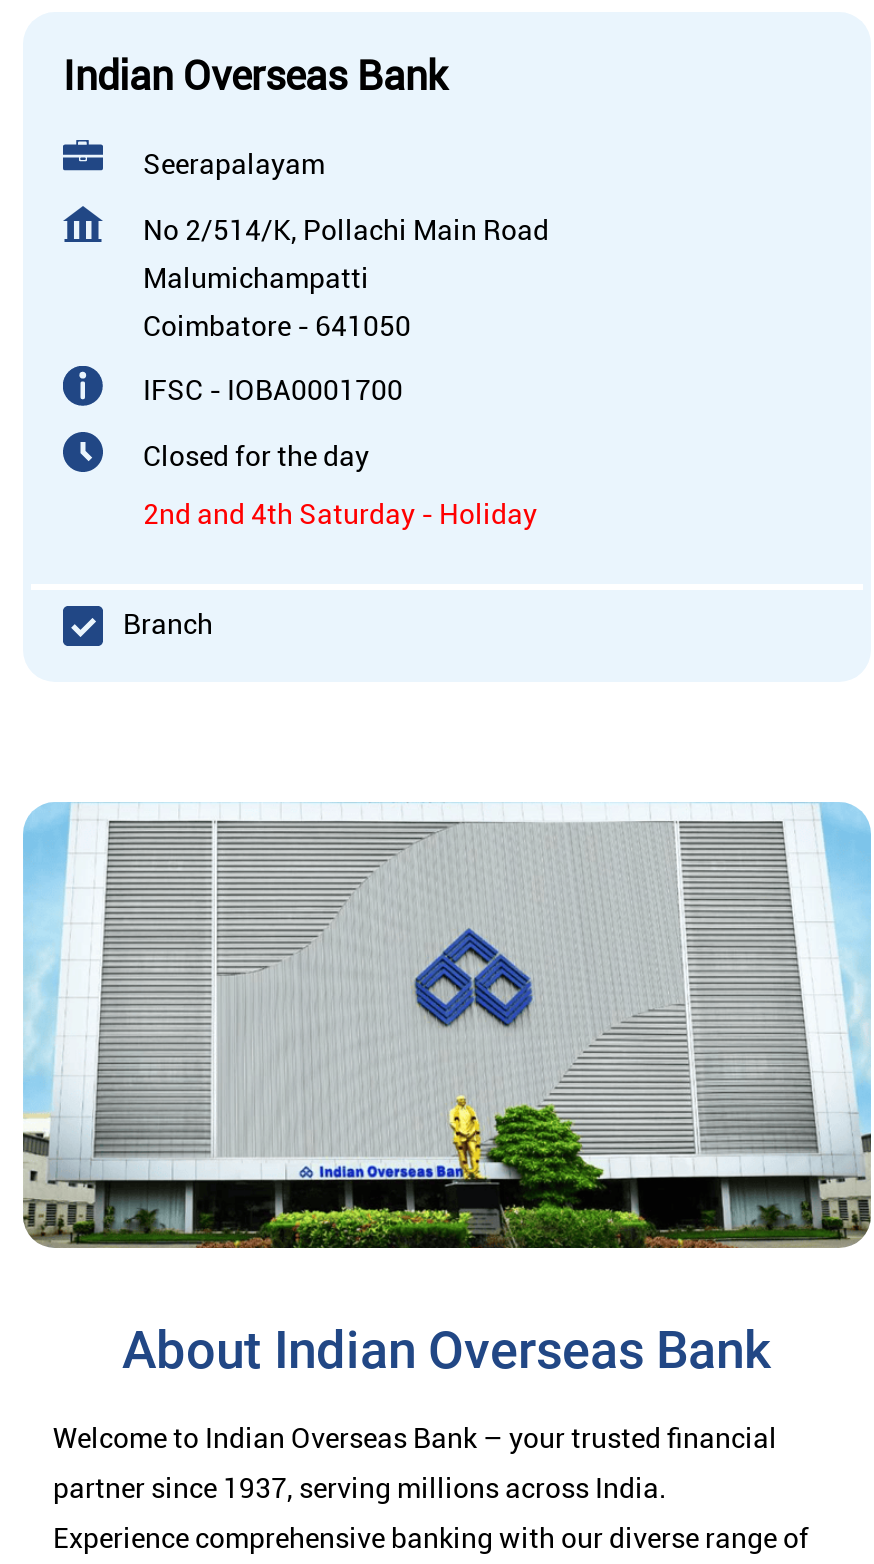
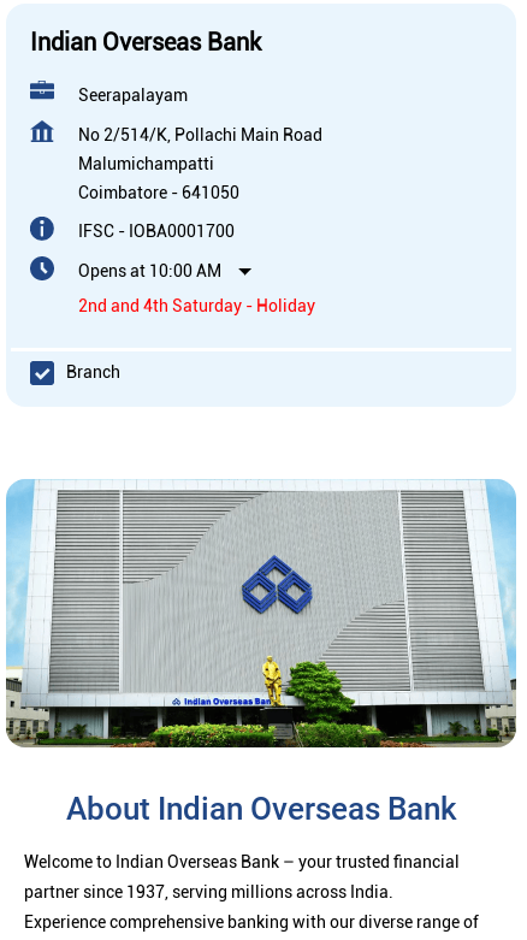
- Closed for the day
+ Opens at 10:00 AM
